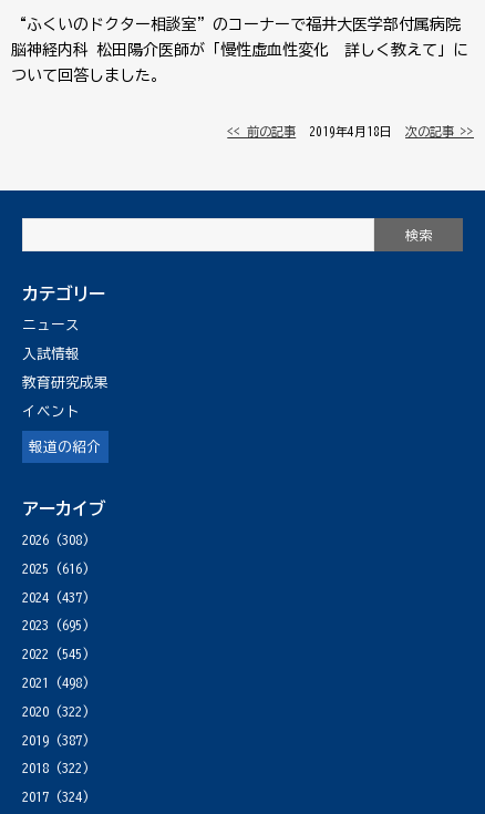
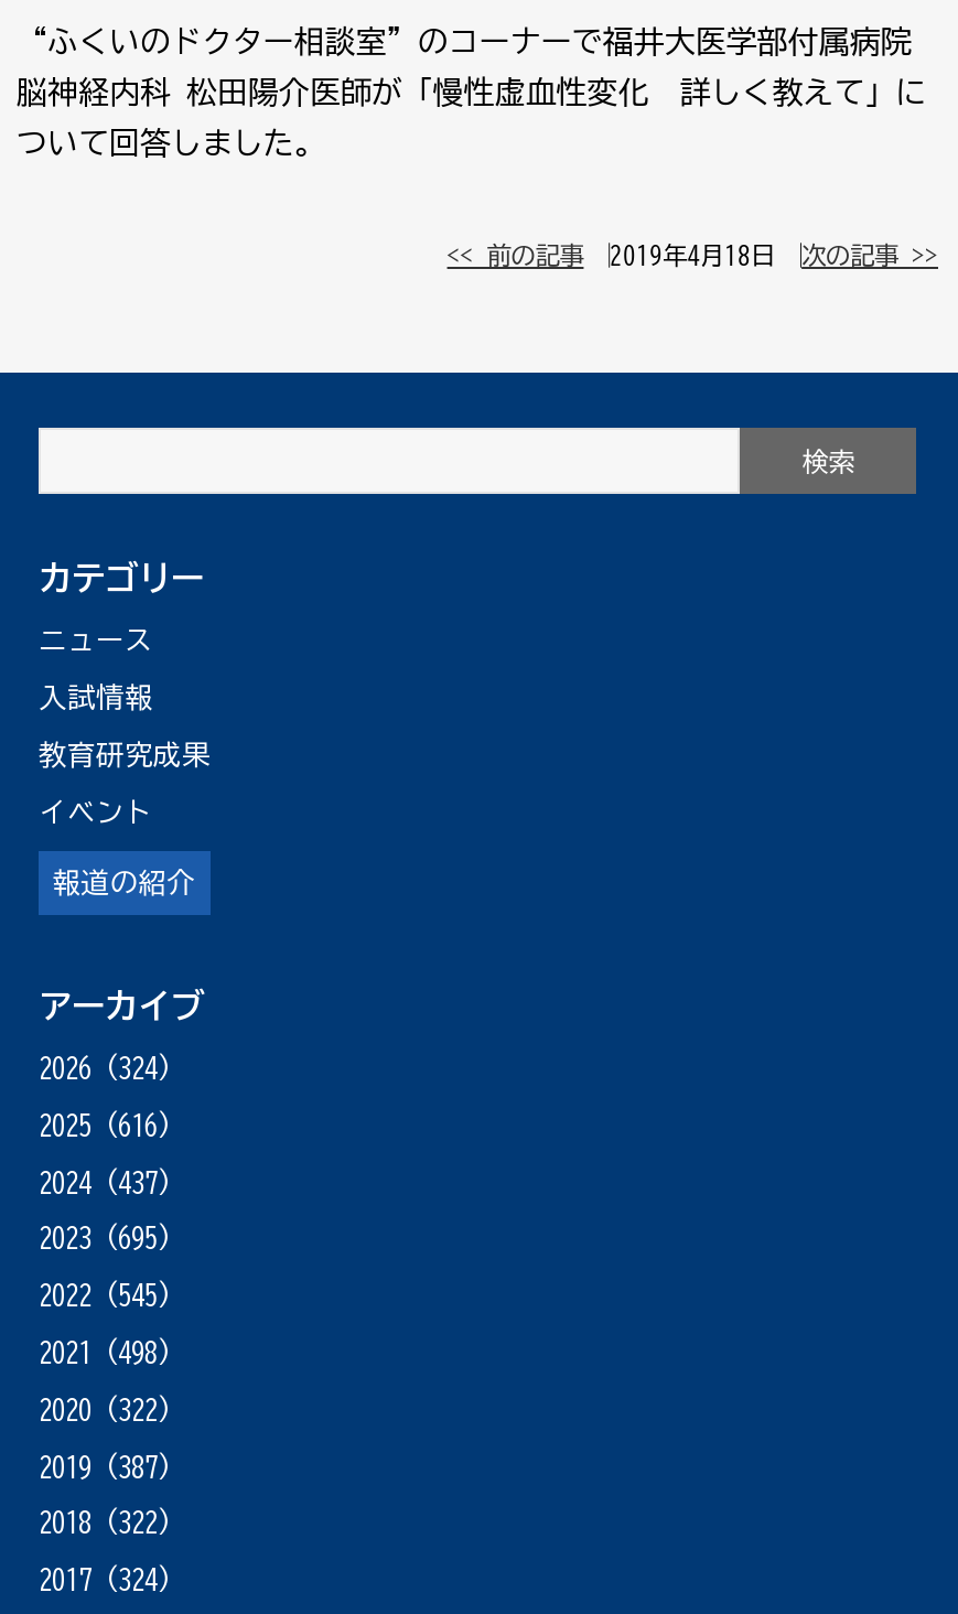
- 2026 (308)
+ 2026 (324)
